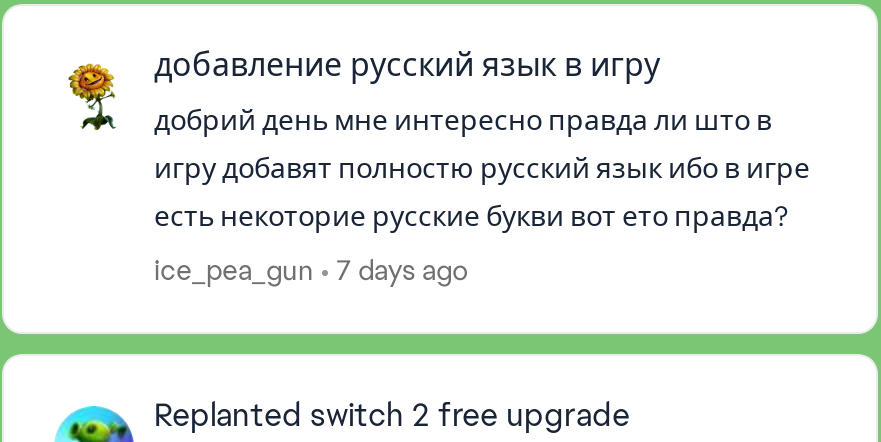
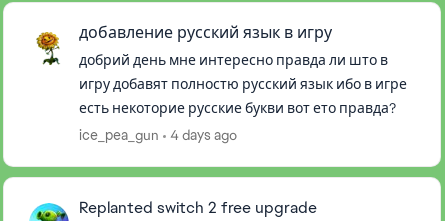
- ice_pea_gun 7 days ago
+ ice_pea_gun 4 days ago
